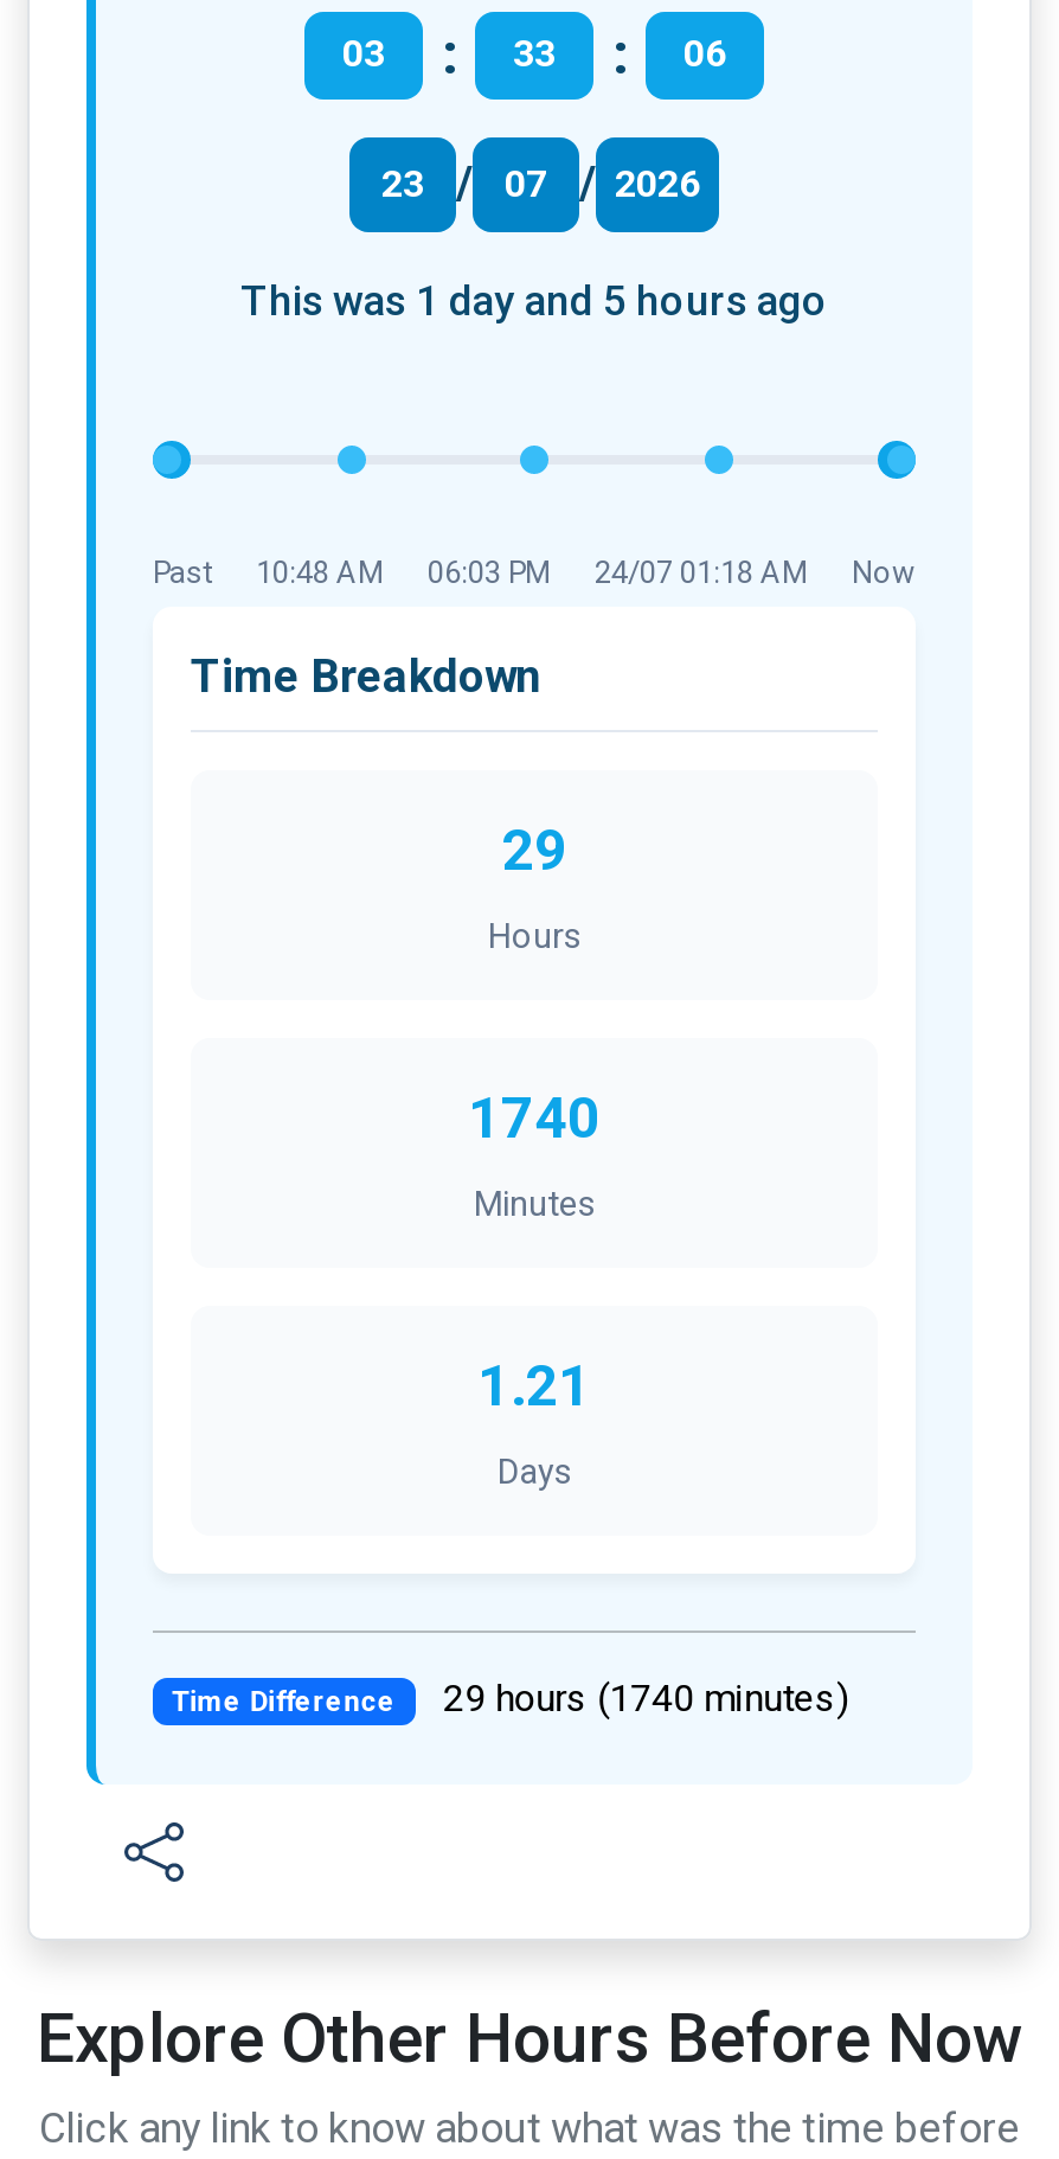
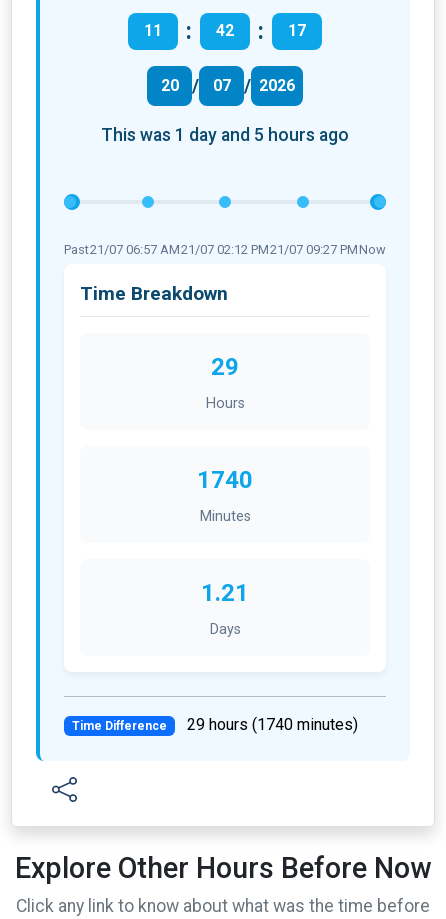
- 03
+ 11

- 33
+ 42

- 06
+ 17

- 23
+ 20

- Past
- 10:48 AM
- 06:03 PM
- 24/07 01:18 AM
- Now
+ Past21/07 06:57 AM21/07 02:12 PM21/07 09:27 PM Now
